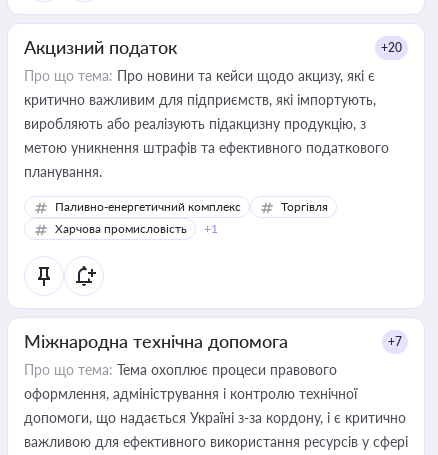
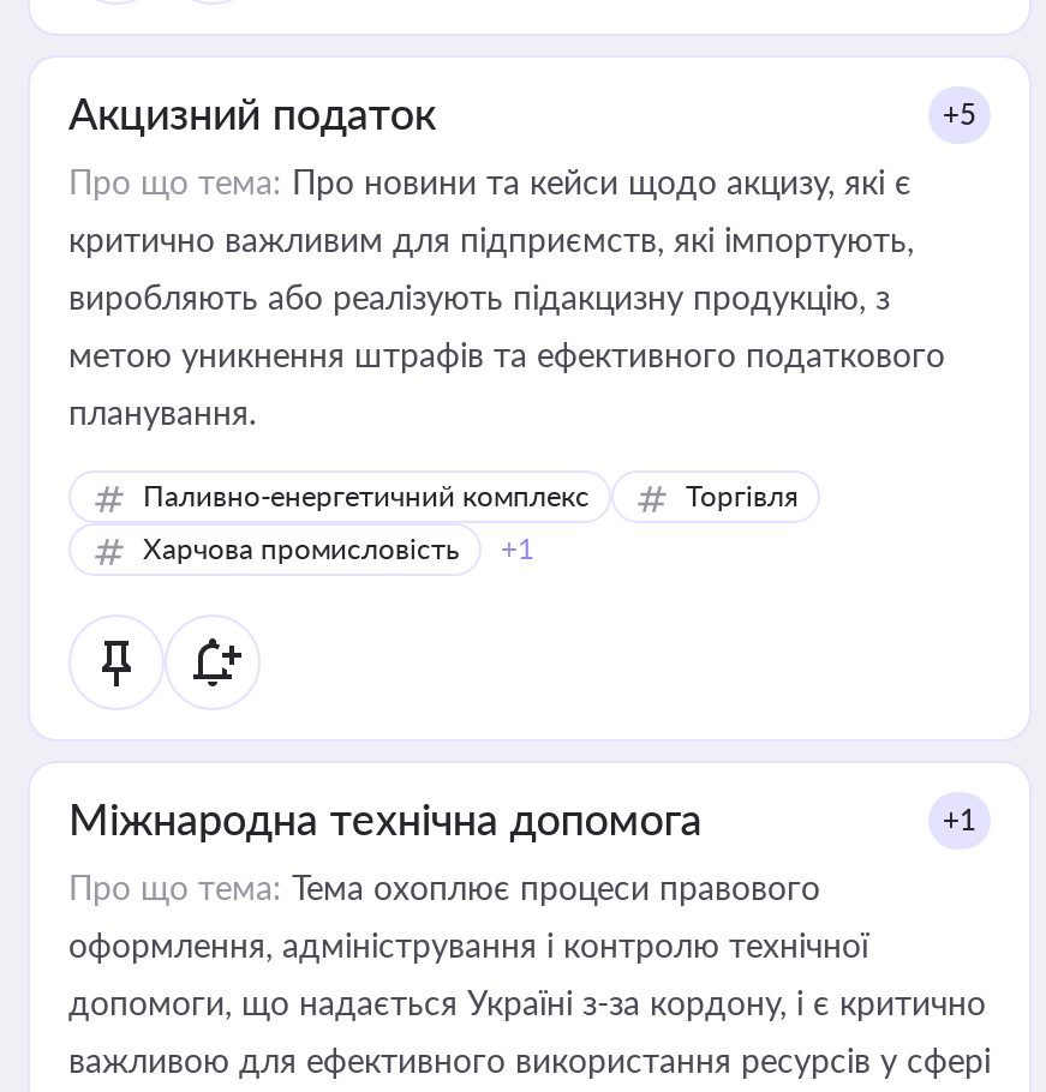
- +20
+ +5

- +7
+ +1
